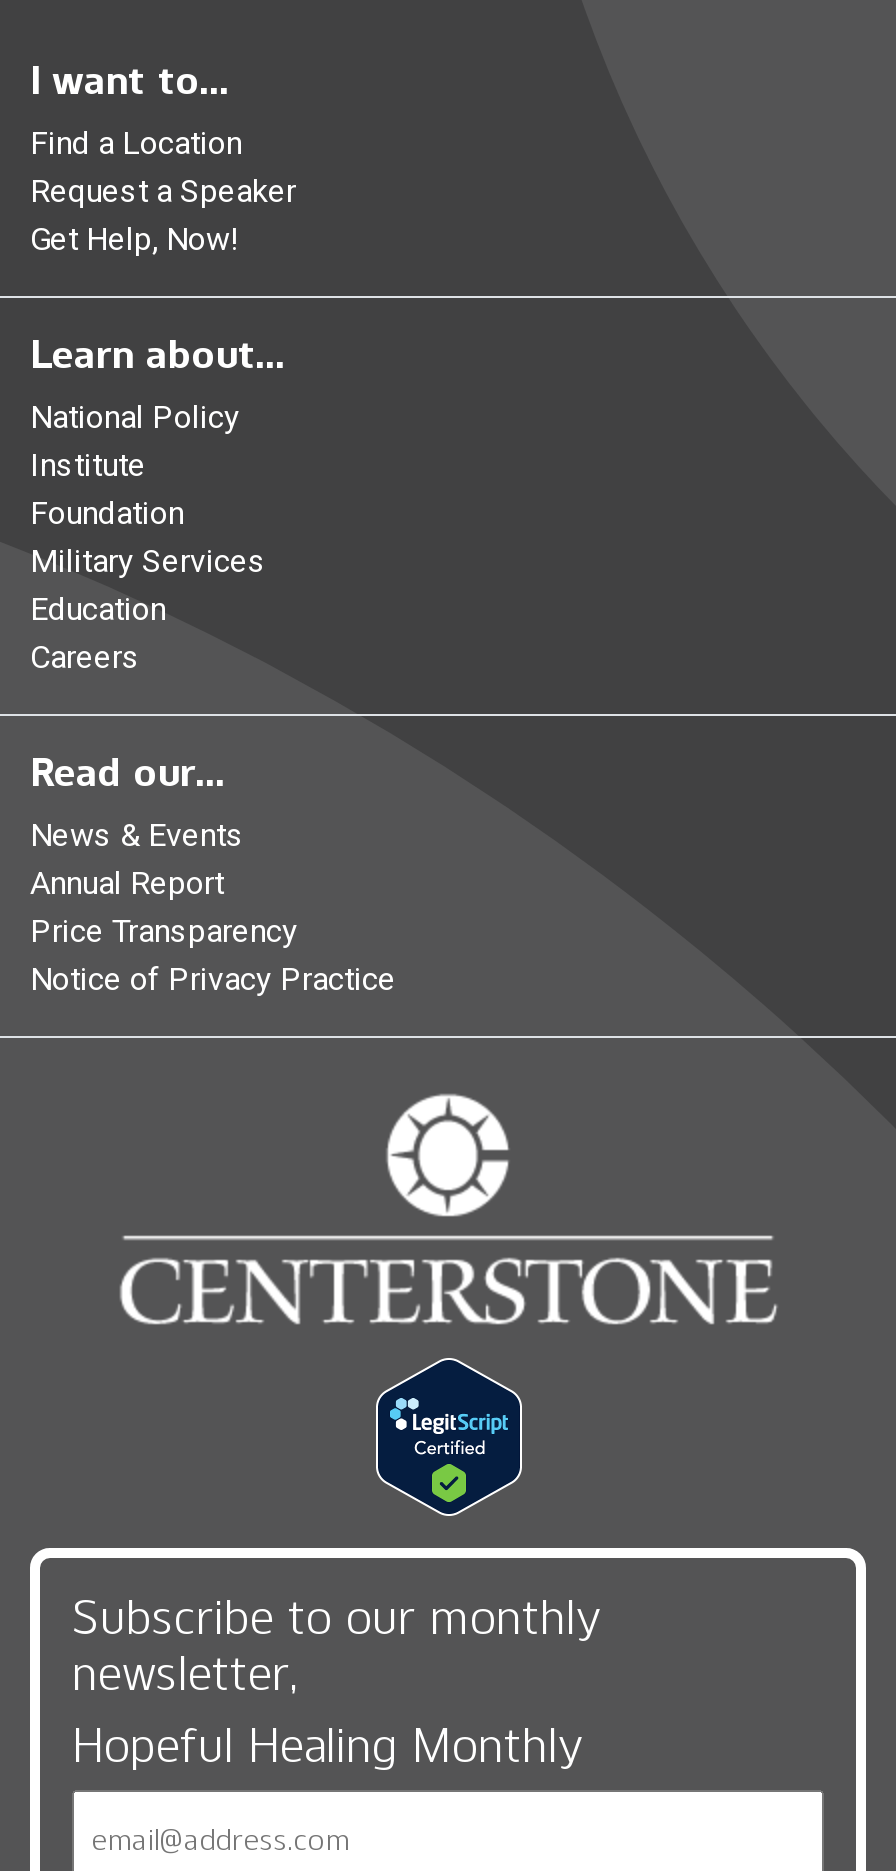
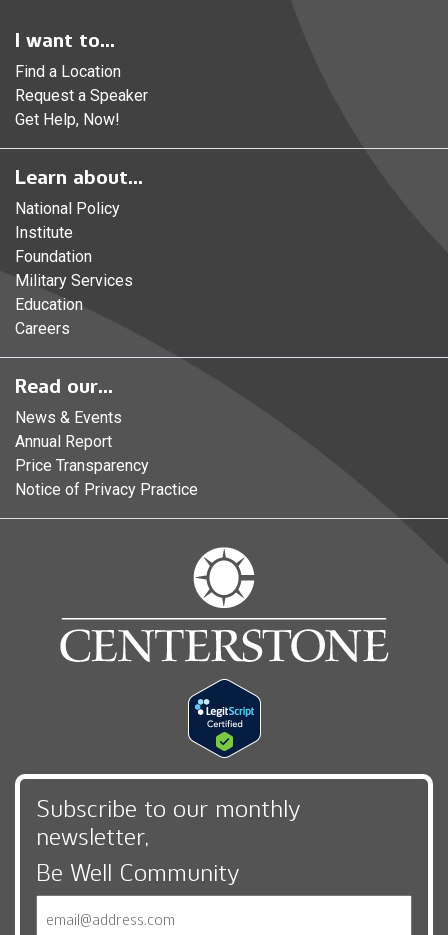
- Hopeful Healing Monthly
+ Be Well Community
